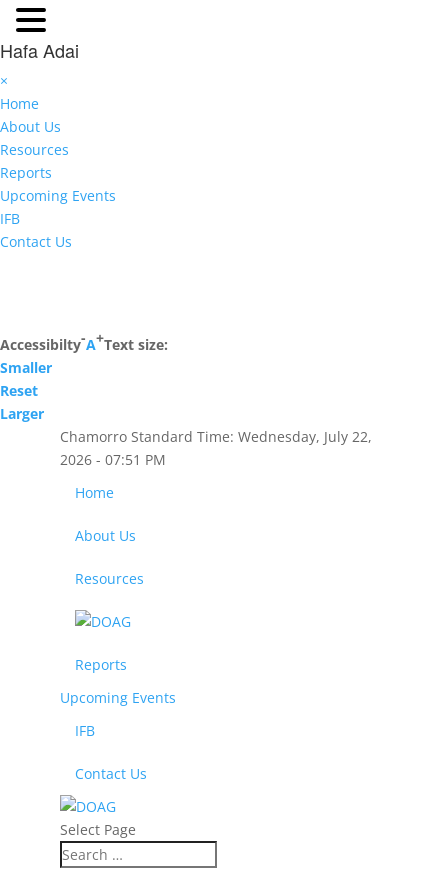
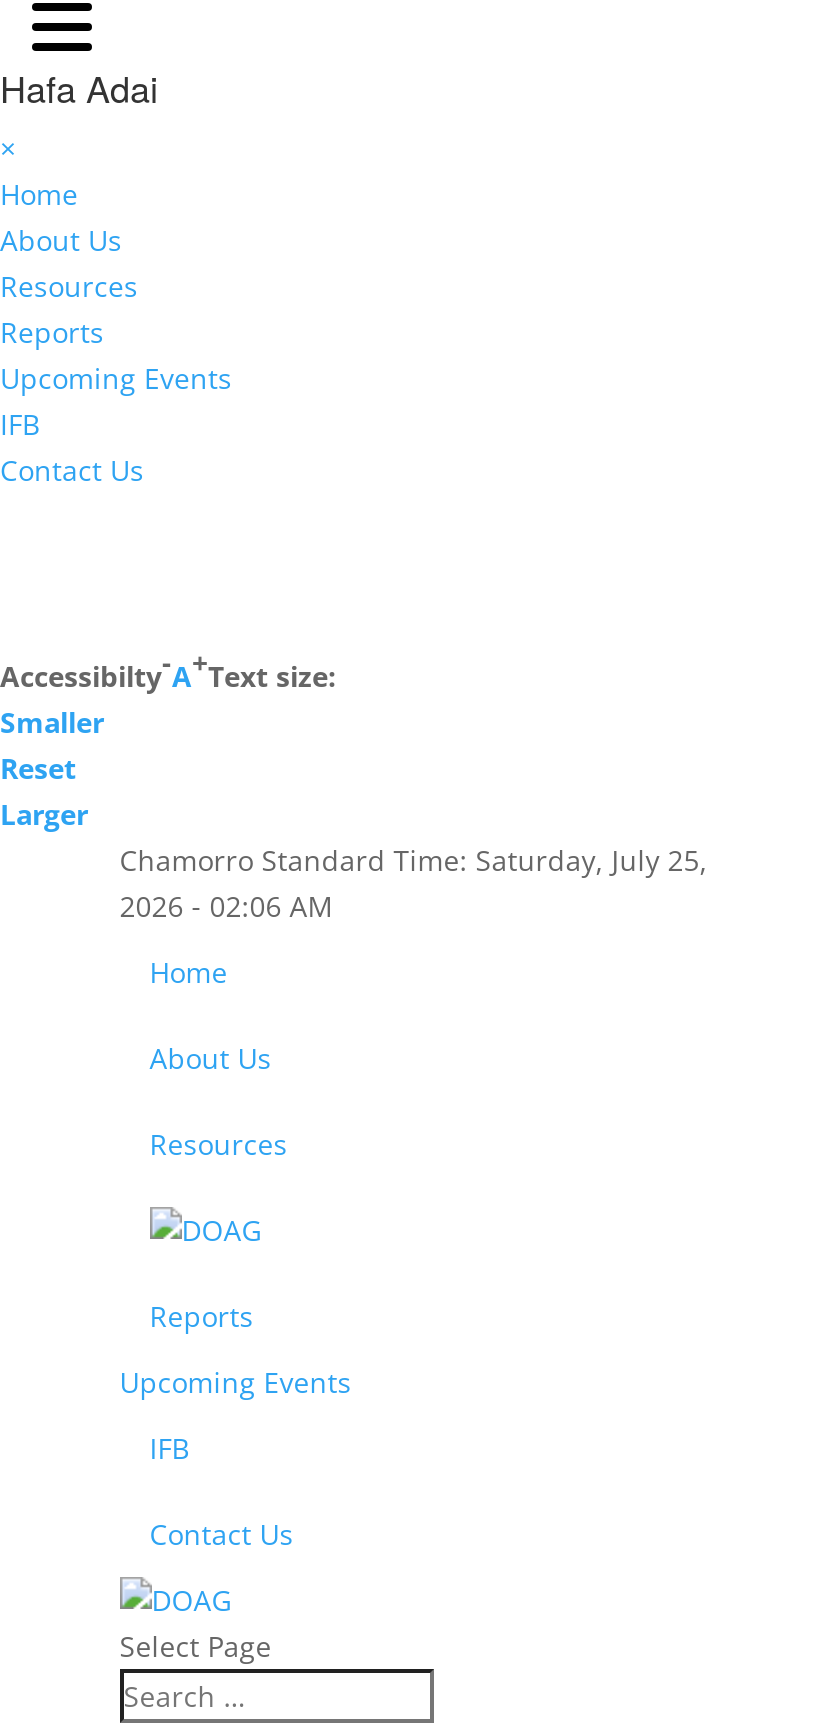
- Chamorro Standard Time: Wednesday, July 22,
- 2026 - 07:51 PM
+ Chamorro Standard Time: Saturday, July 25,
+ 2026 - 02:06 AM
